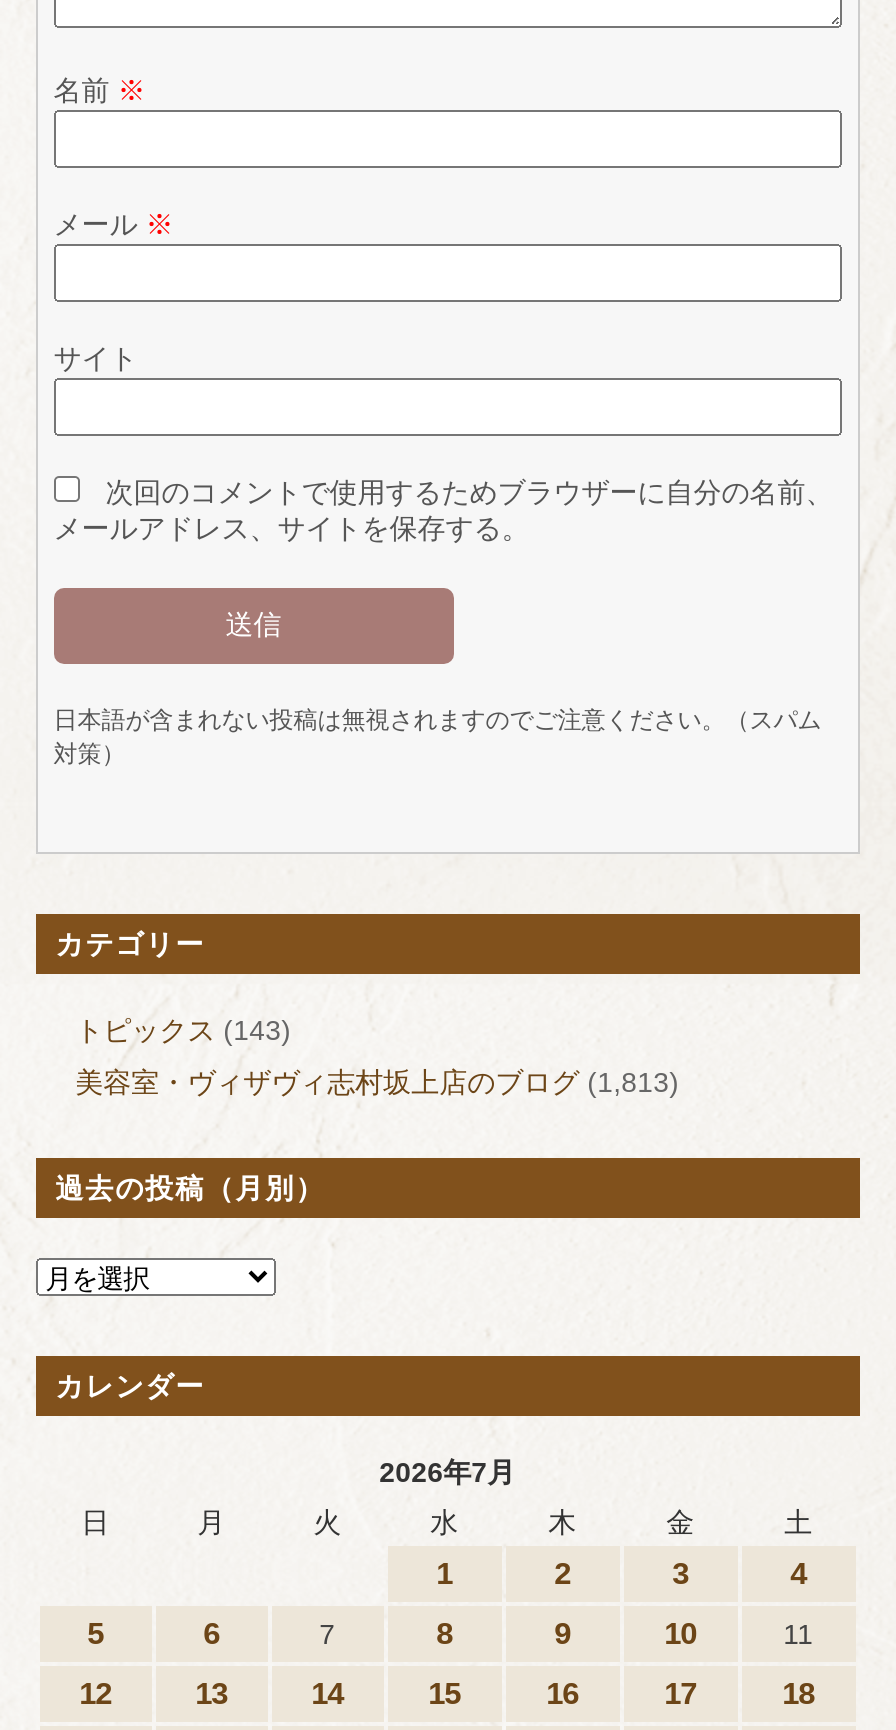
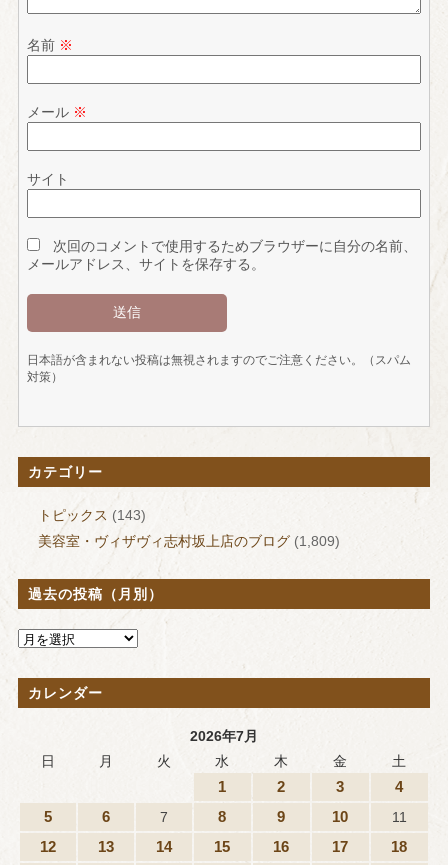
- 美容室・ヴィザヴィ志村坂上店のブログ(1,813)
+ 美容室・ヴィザヴィ志村坂上店のブログ(1,809)
